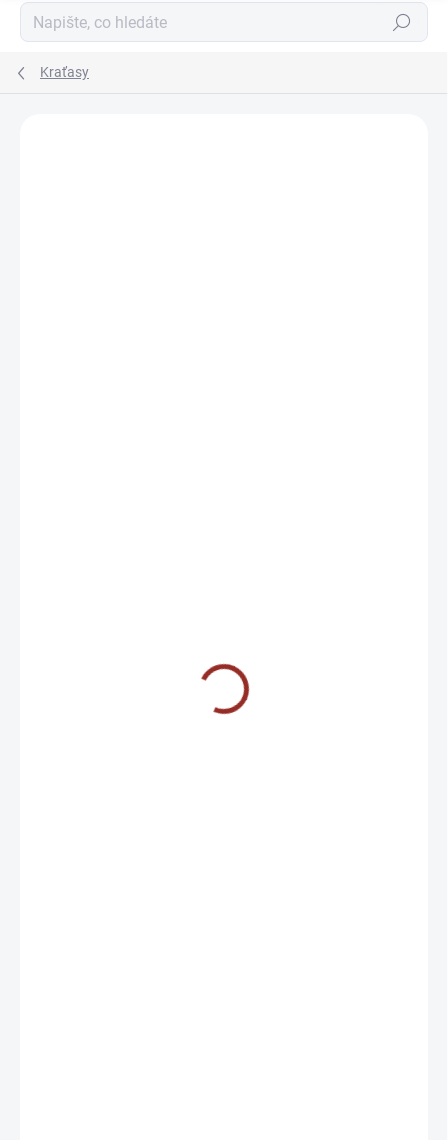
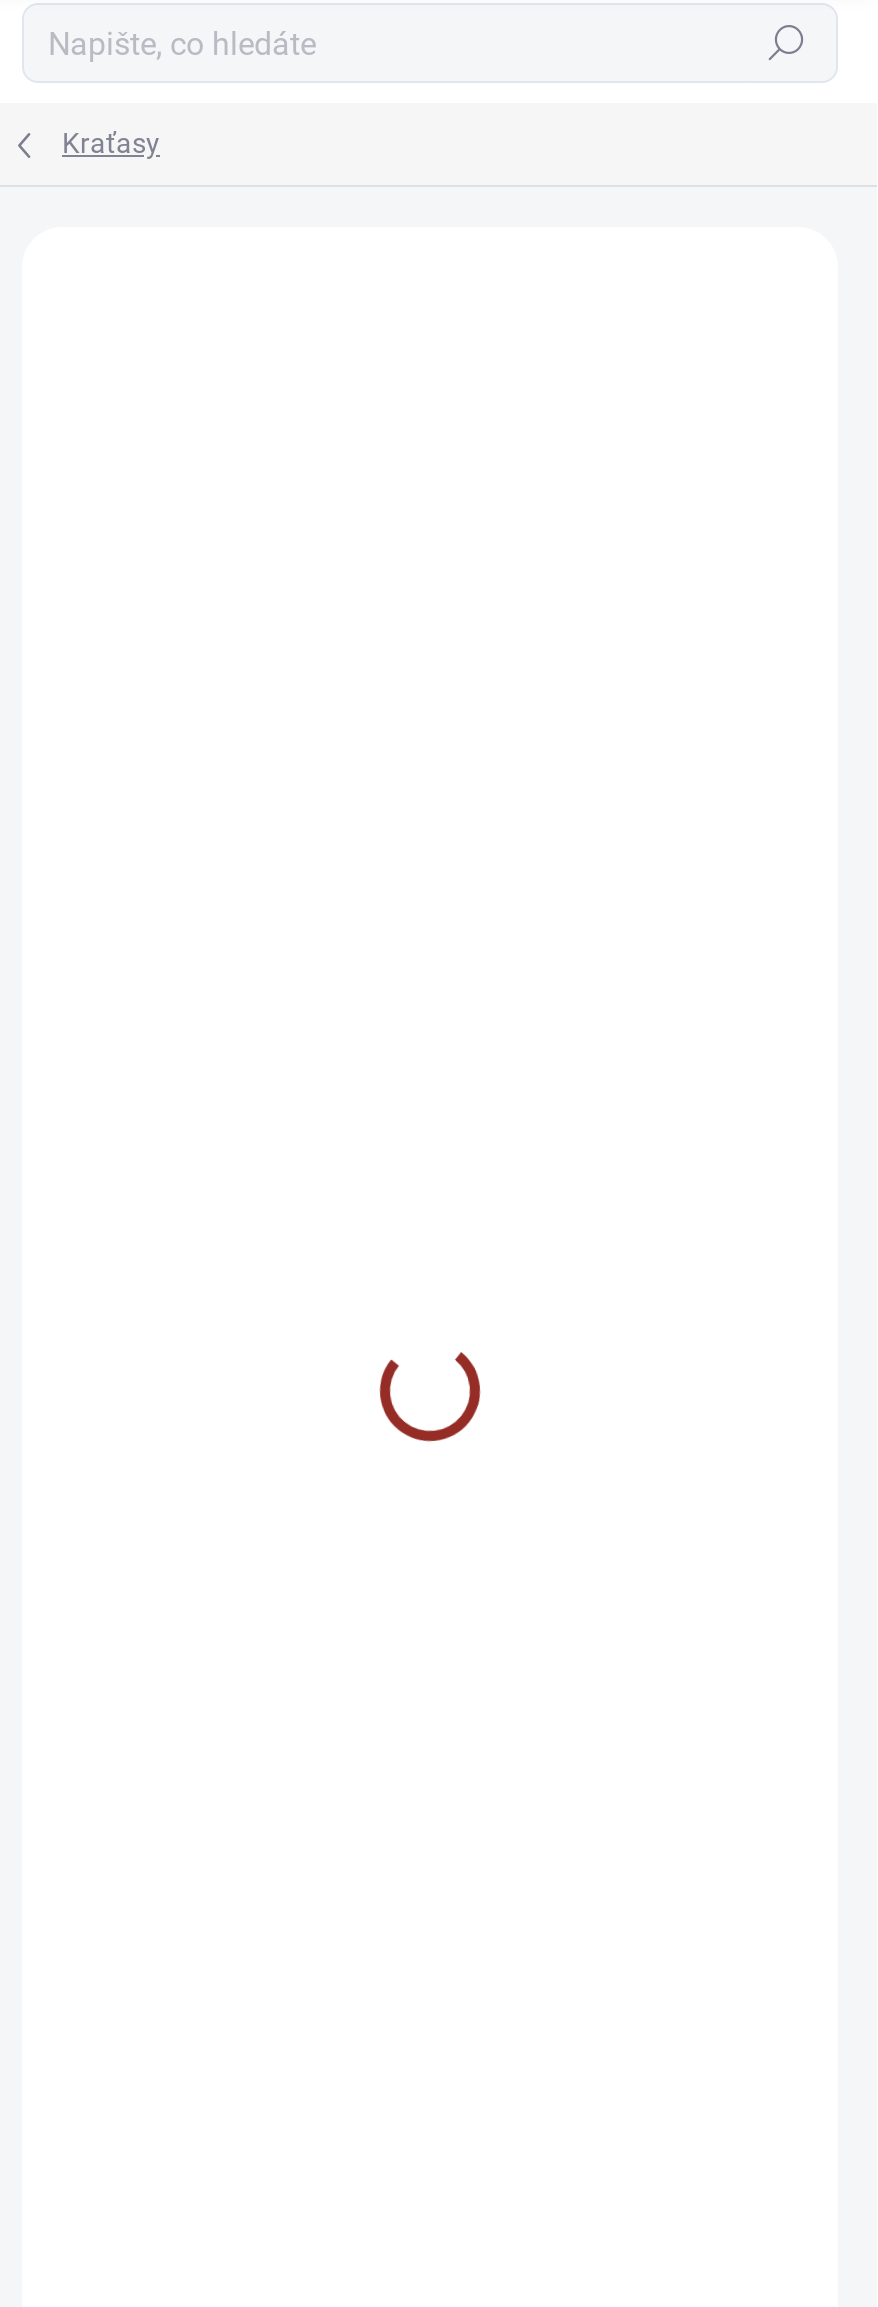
- [image]
+ [image]
